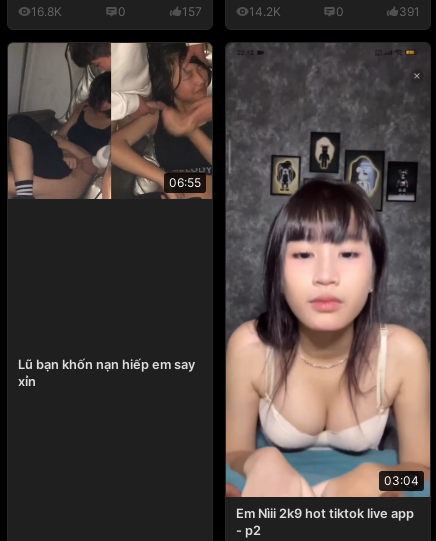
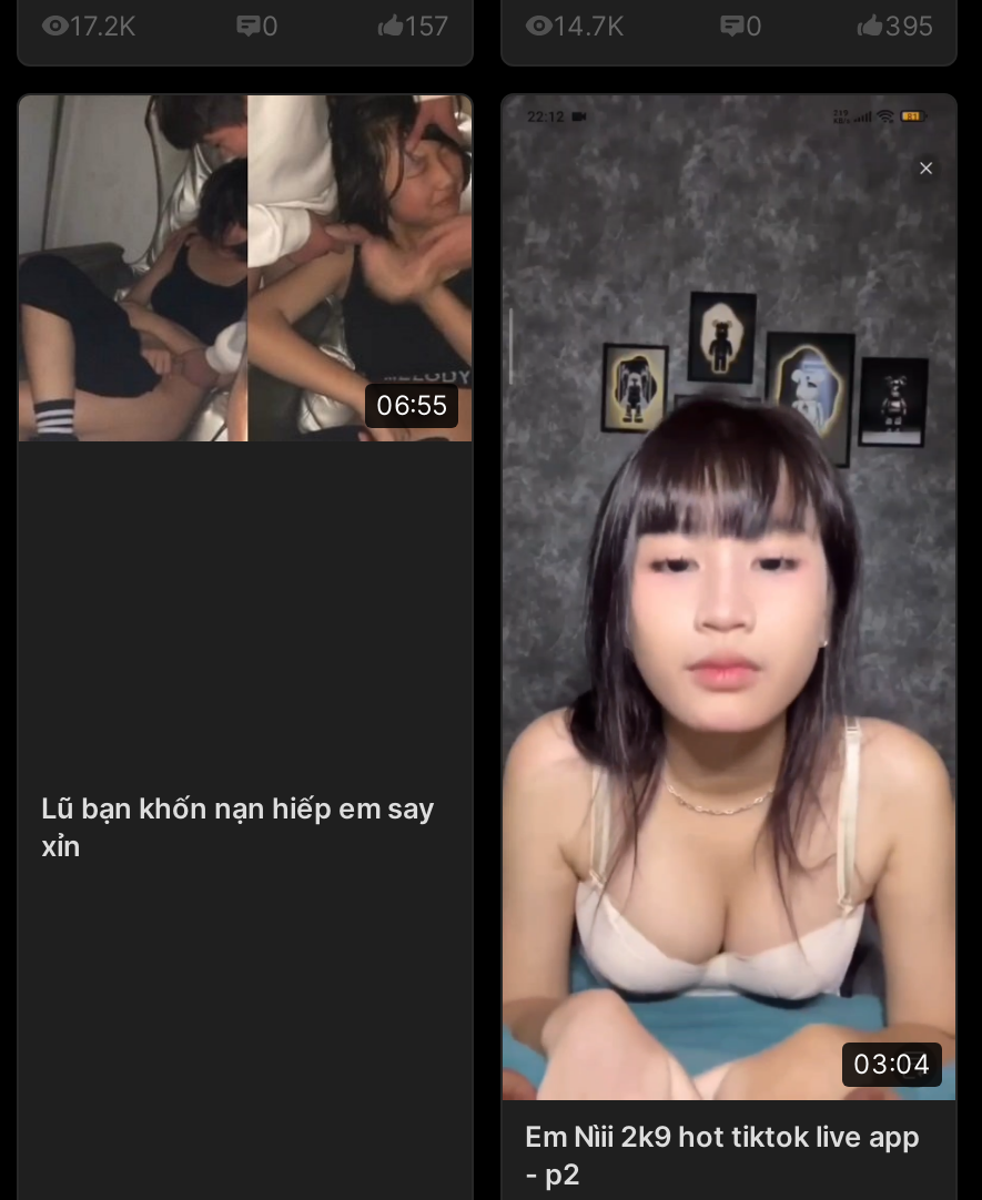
- 16.8K
+ 17.2K

- 14.2K
+ 14.7K

- 391
+ 395
